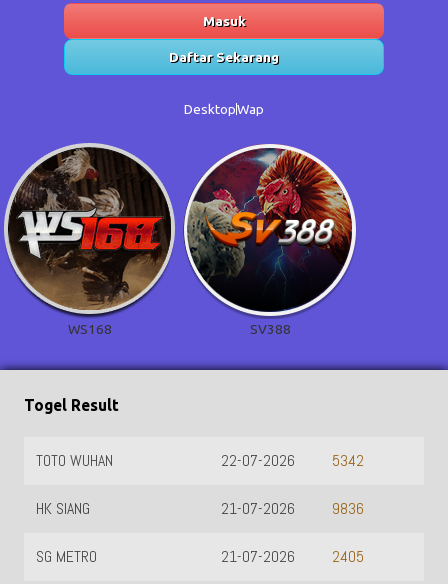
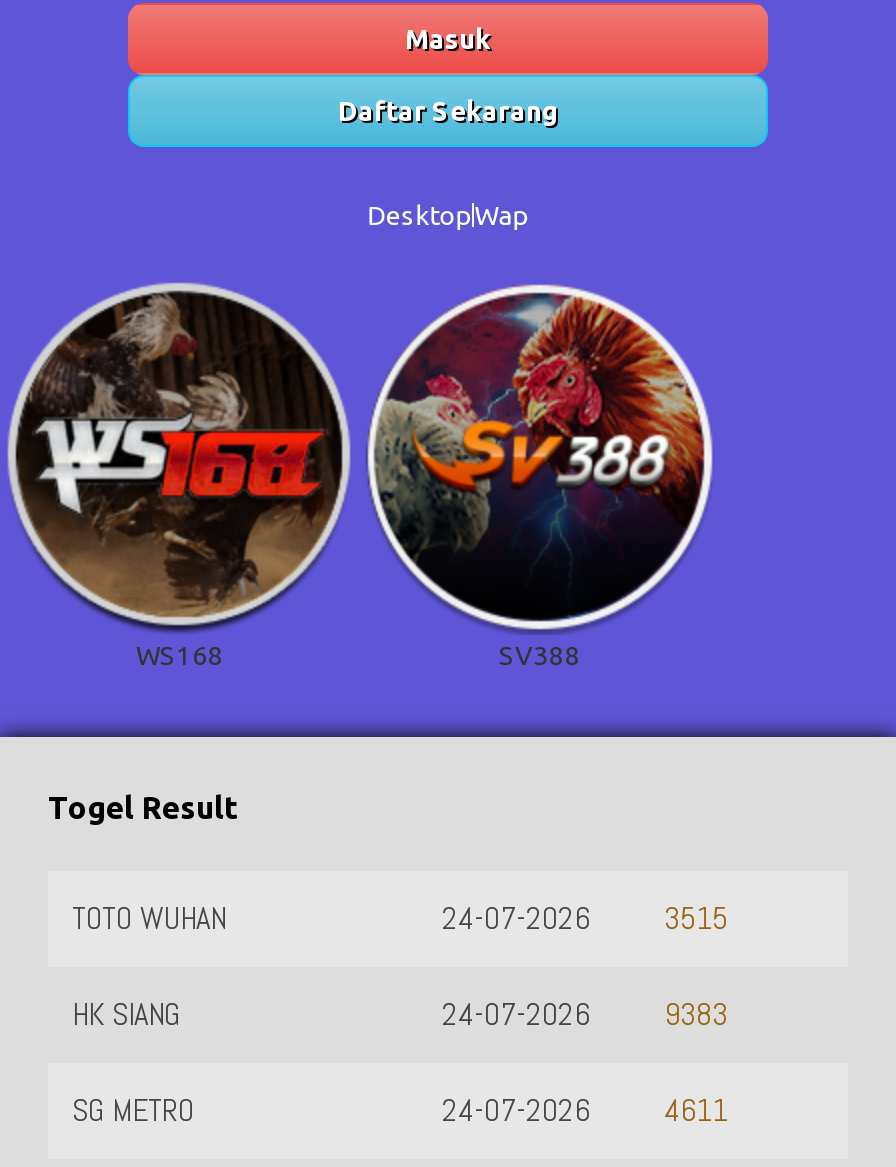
- 22-07-2026
+ 24-07-2026

- 5342
+ 3515

- 21-07-2026
+ 24-07-2026

- 9836
+ 9383

- 21-07-2026
+ 24-07-2026

- 2405
+ 4611
